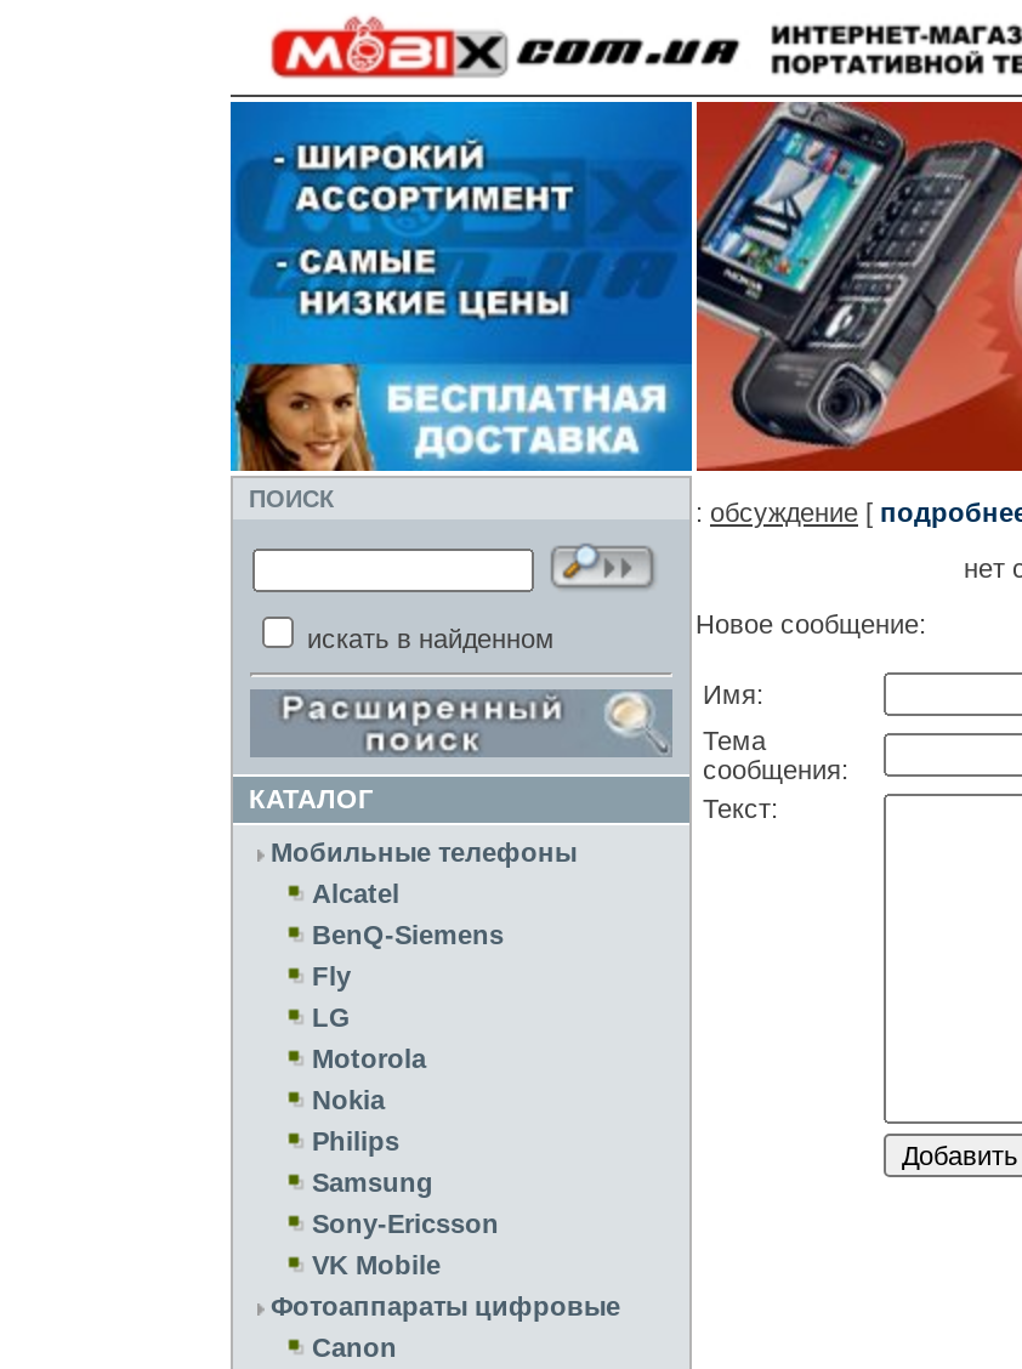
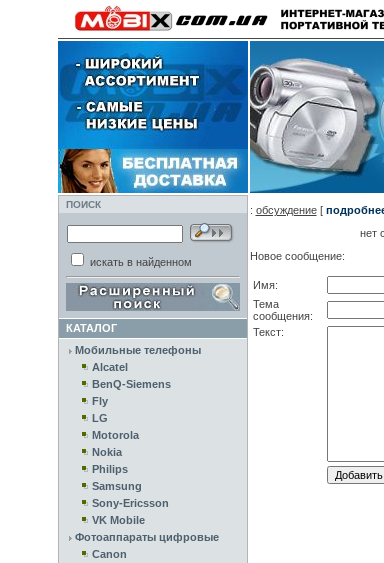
- [image]
+ [image]
